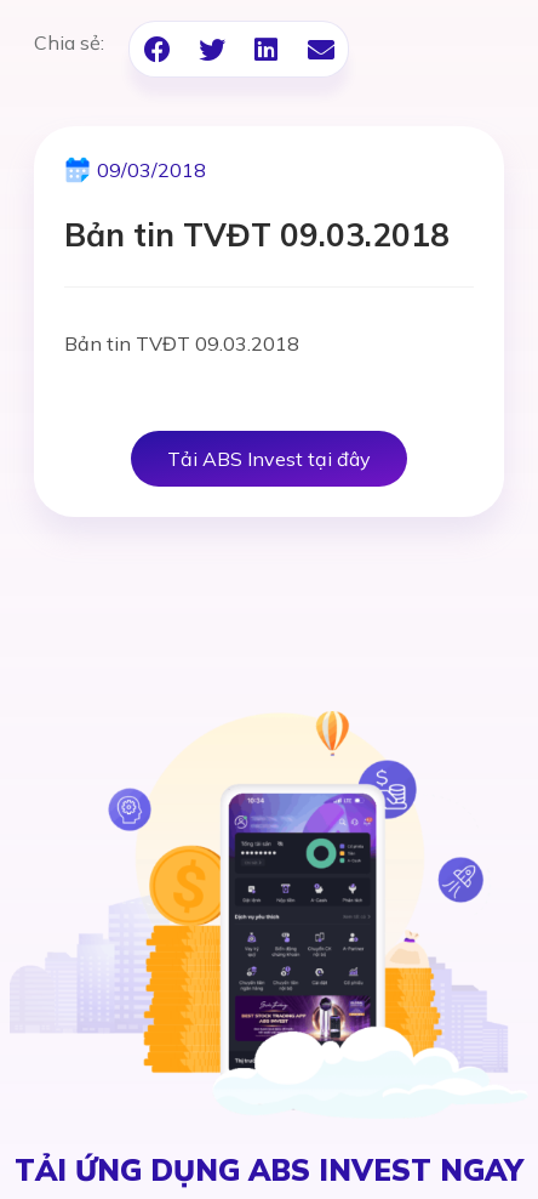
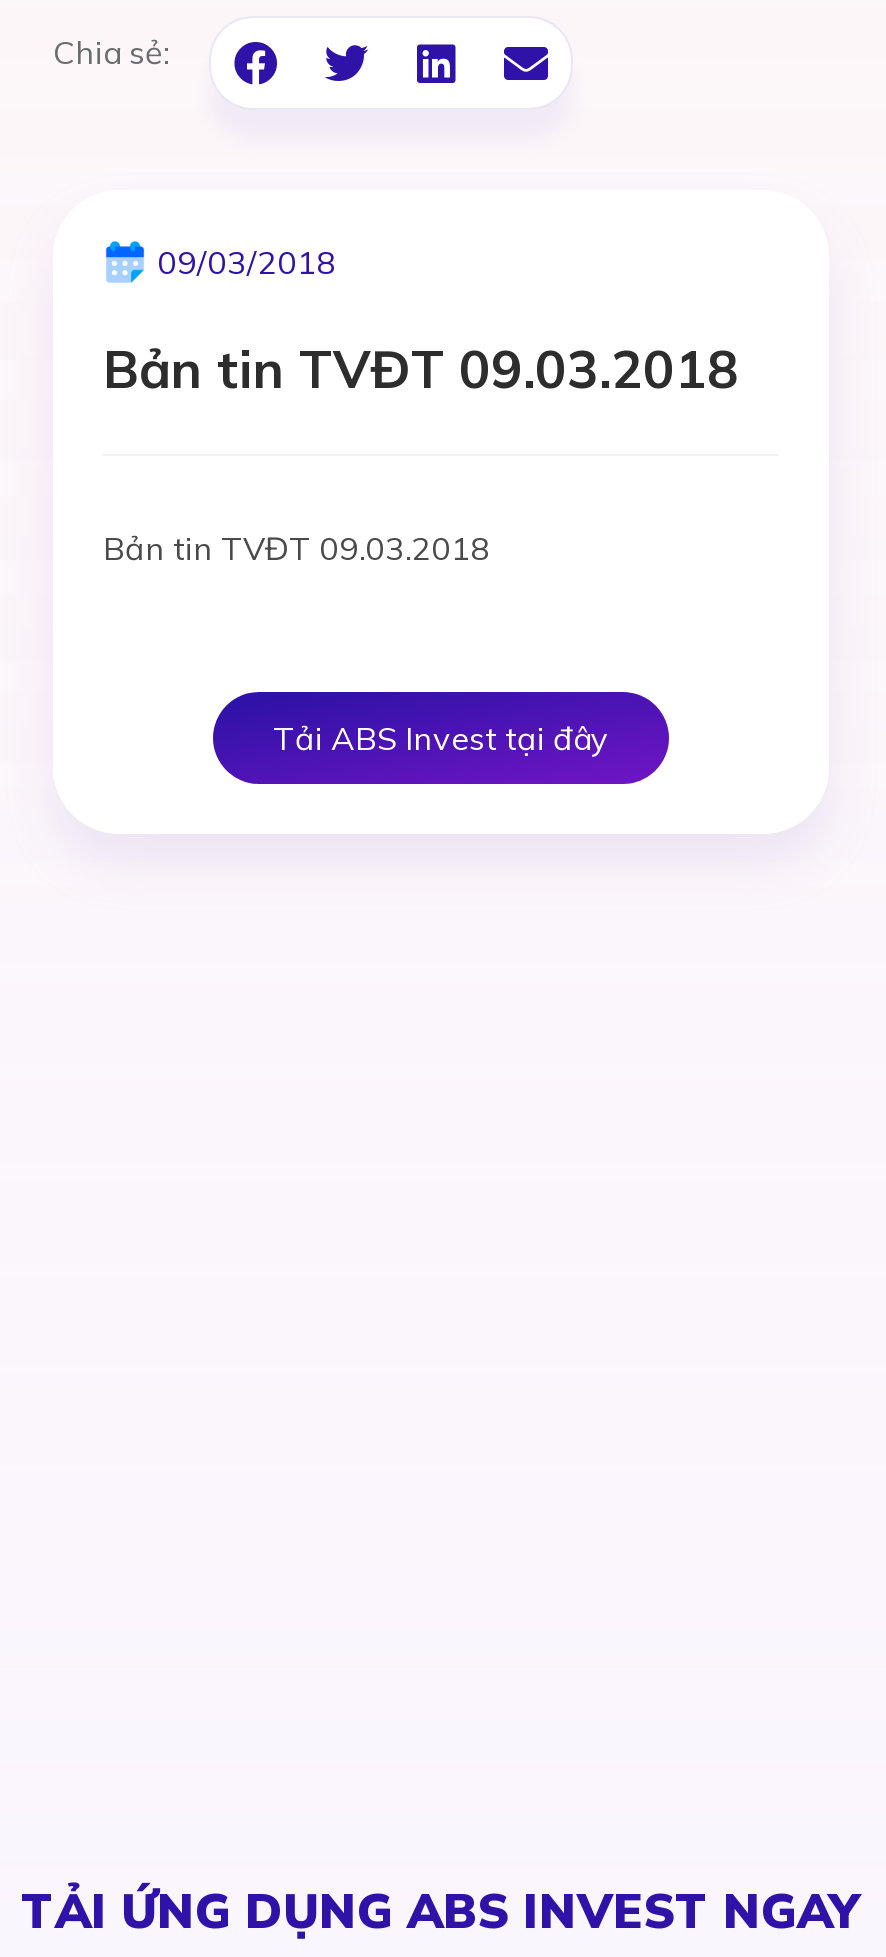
- [image]
